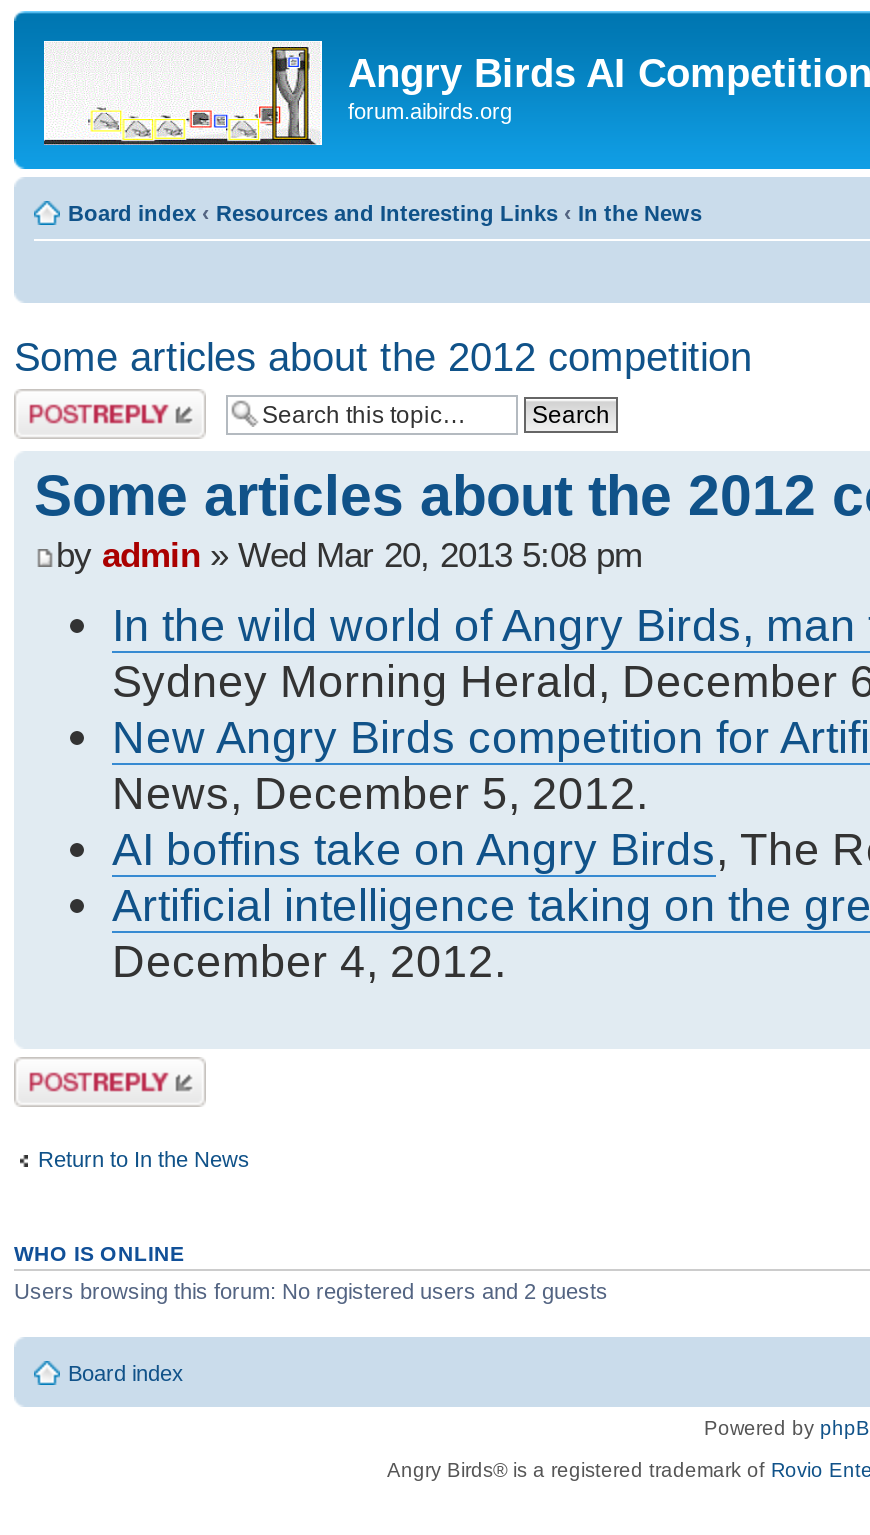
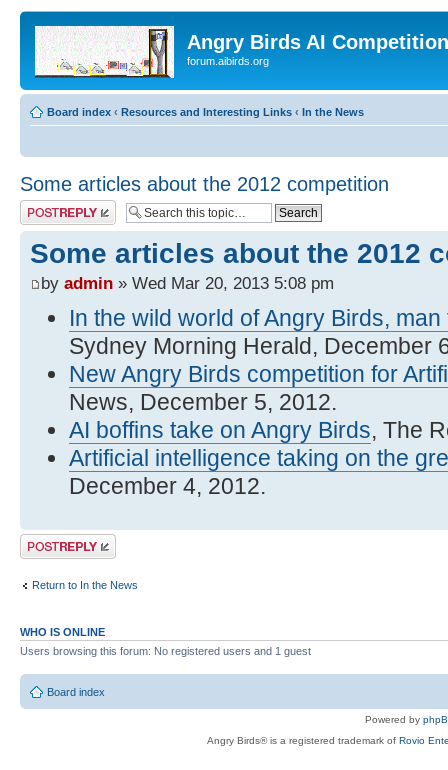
- Users browsing this forum: No registered users and 2 guests
+ Users browsing this forum: No registered users and 1 guest
